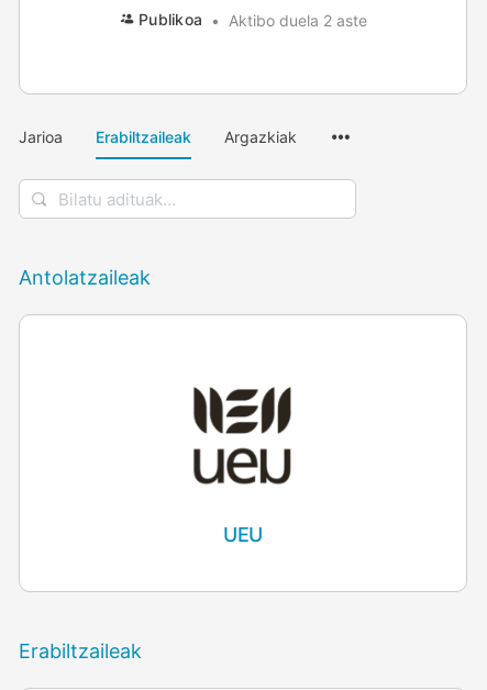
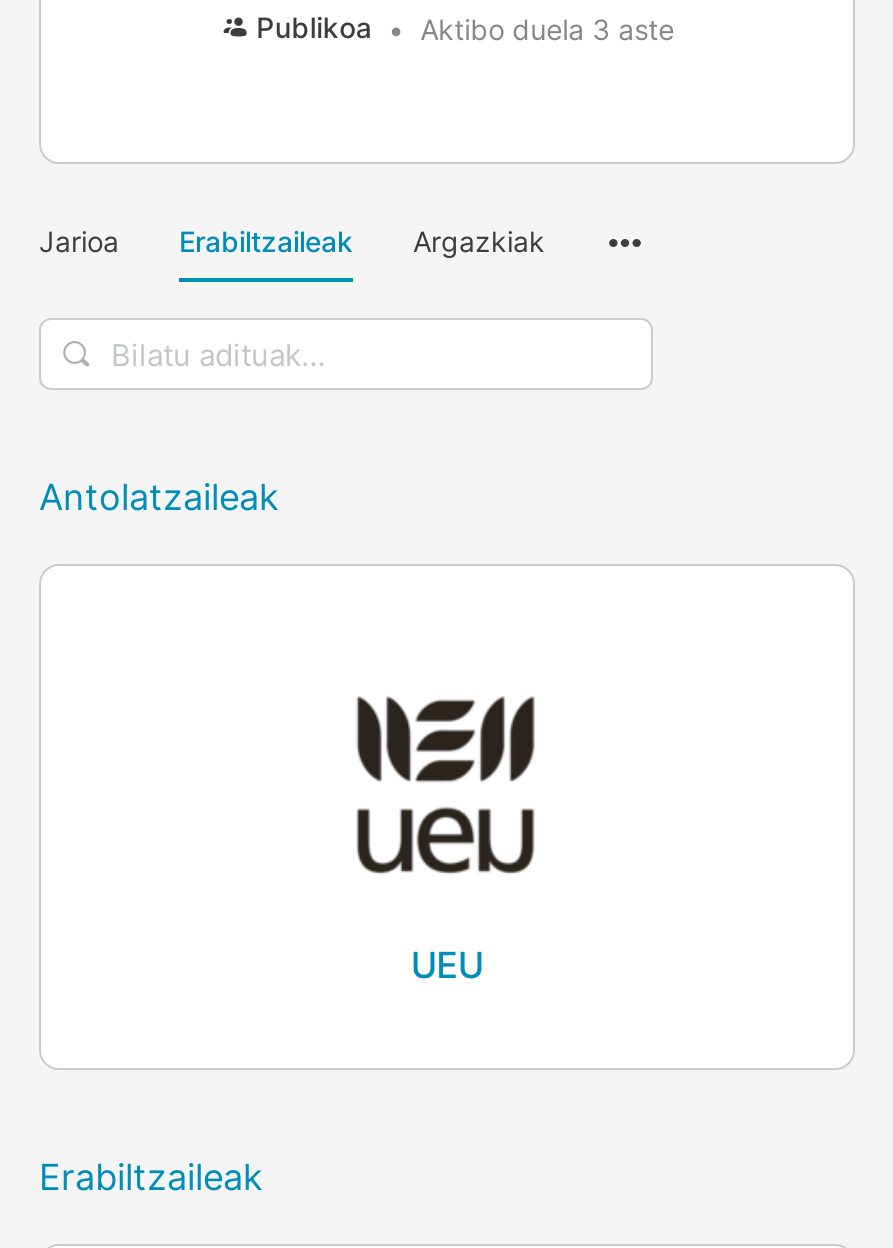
- Aktibo duela 2 aste
+ Aktibo duela 3 aste
